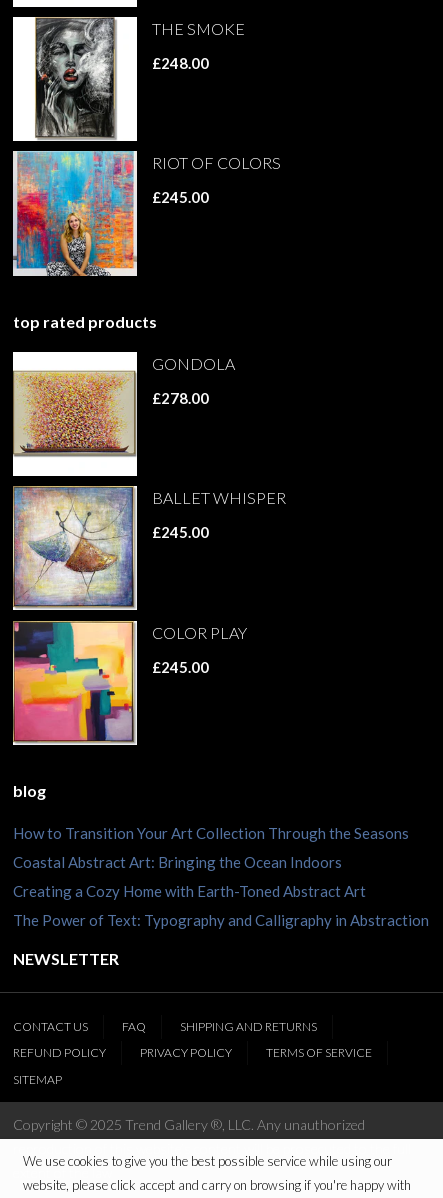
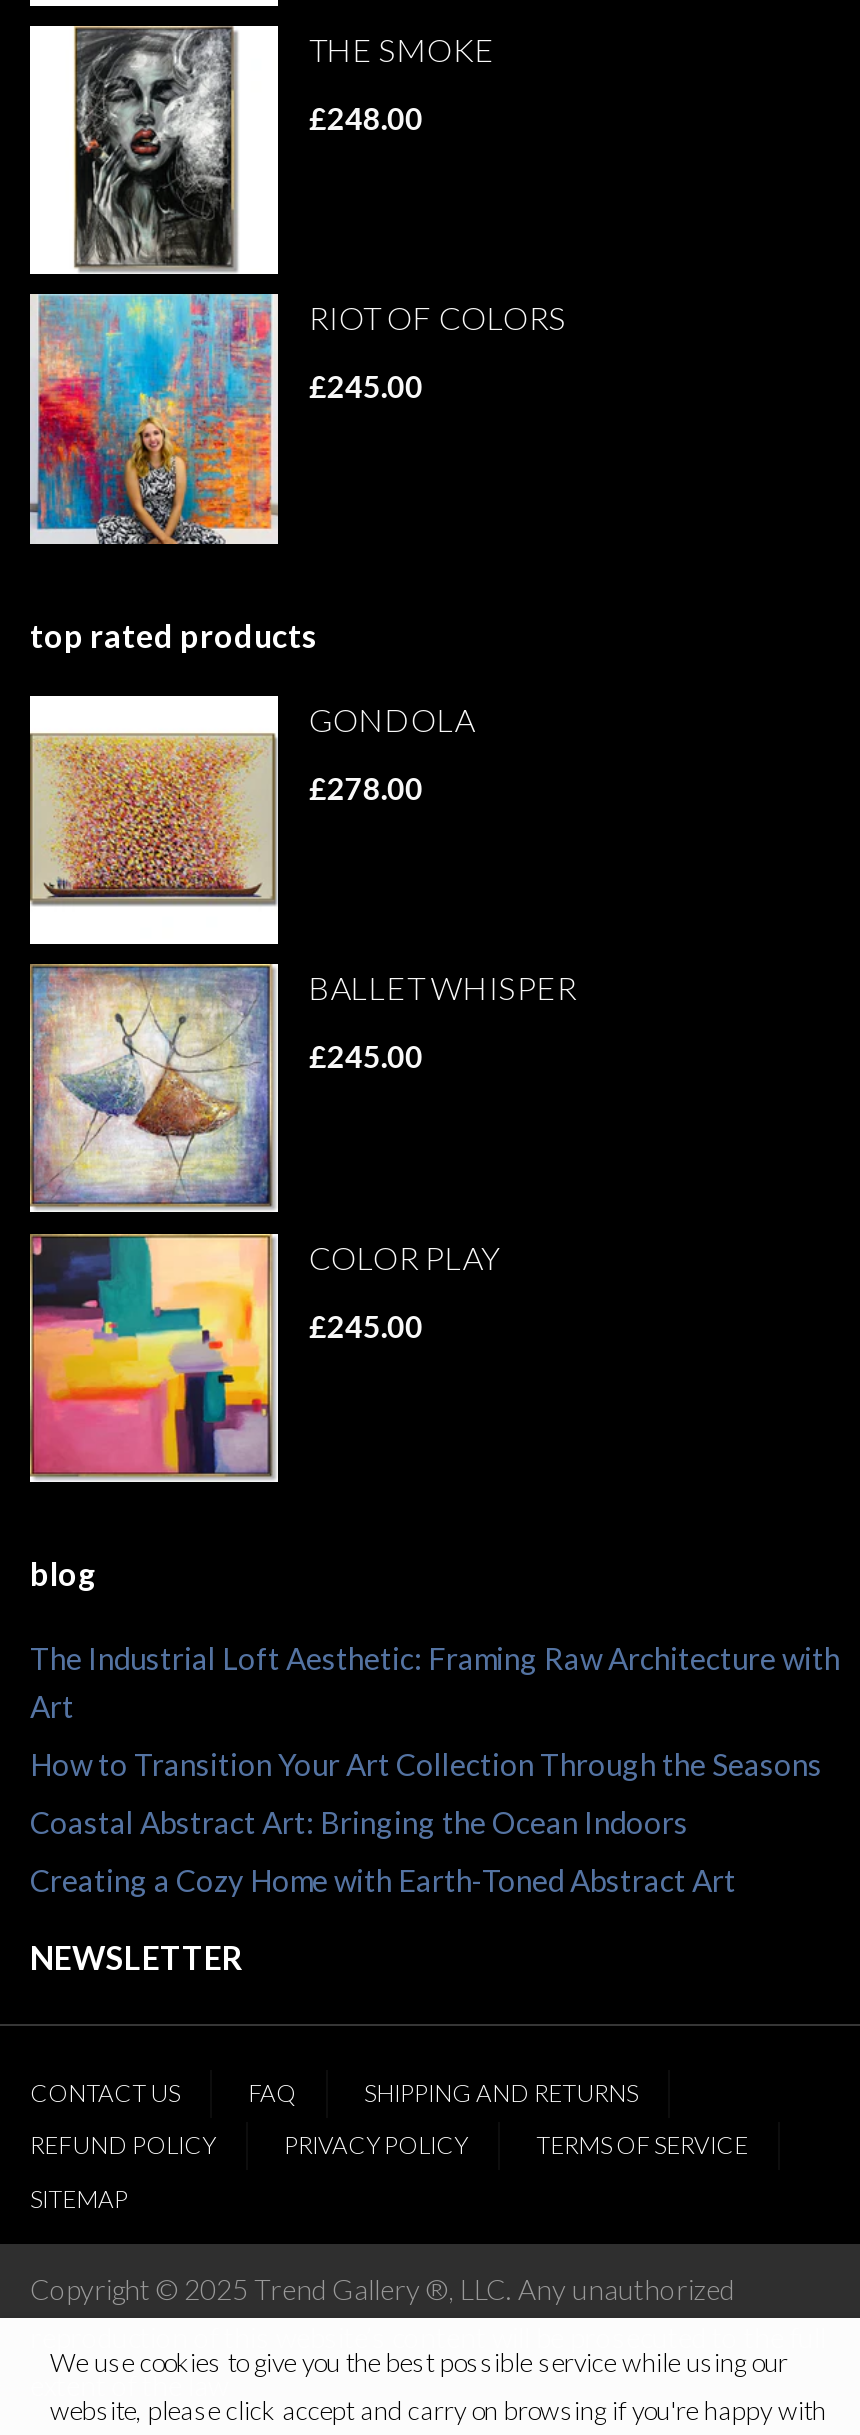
+ The Industrial Loft Aesthetic: Framing Raw Architecture with
+ Art

moved down: How to Transition Your Art Collection Through the Seasons | Coastal Abstract Art: Bringing the Ocean Indoors | Creating a Cozy Home with Earth-Toned Abstract Art

- The Power of Text: Typography and Calligraphy in Abstraction
